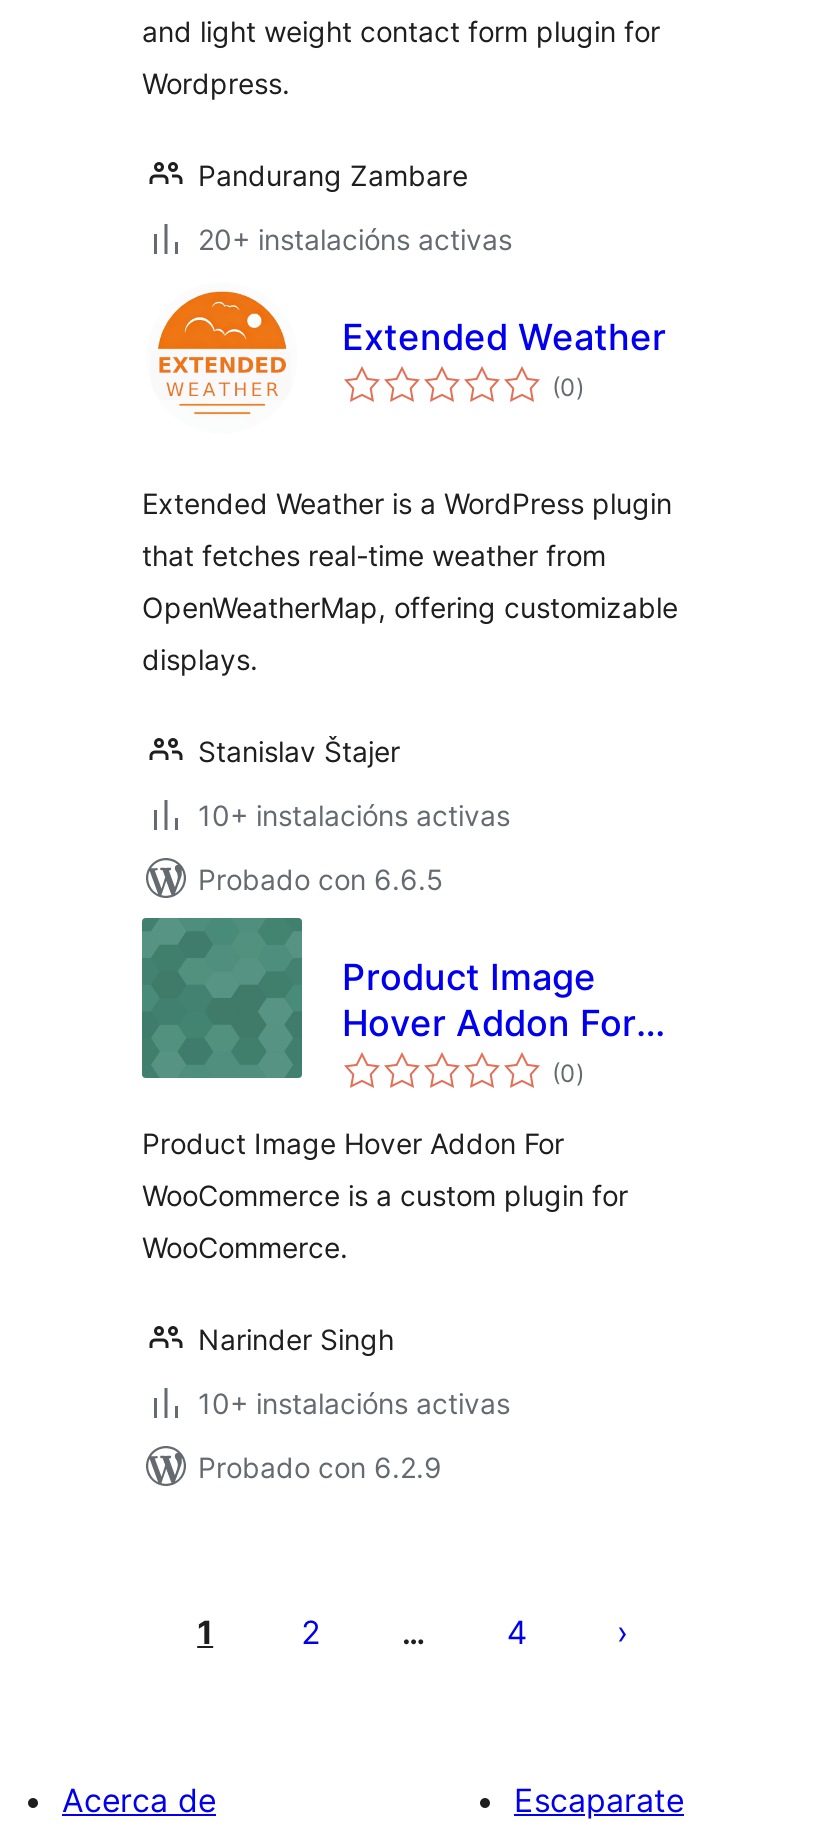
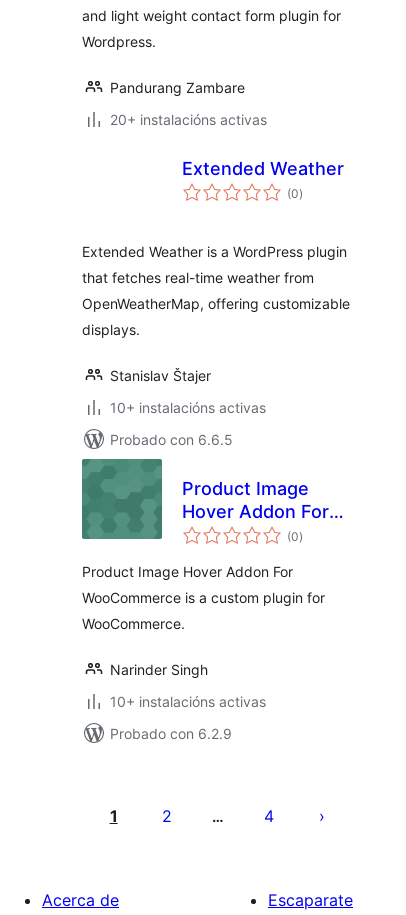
- [image]
